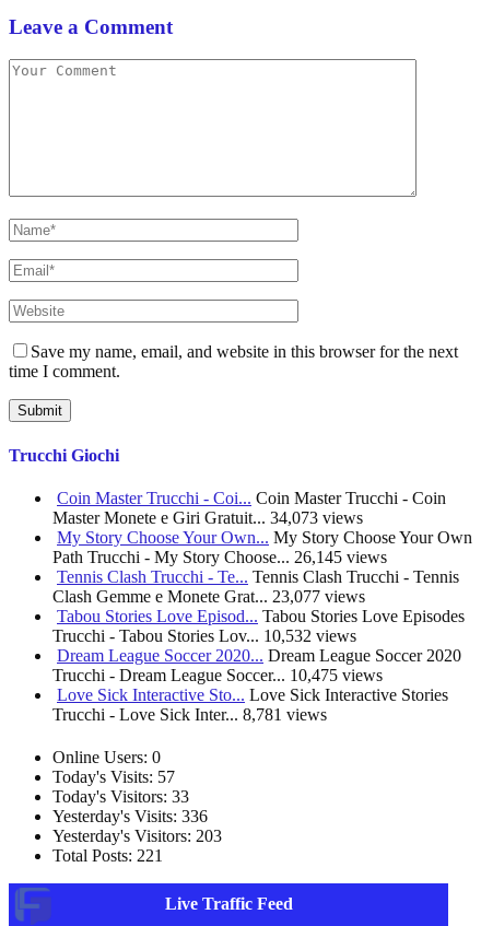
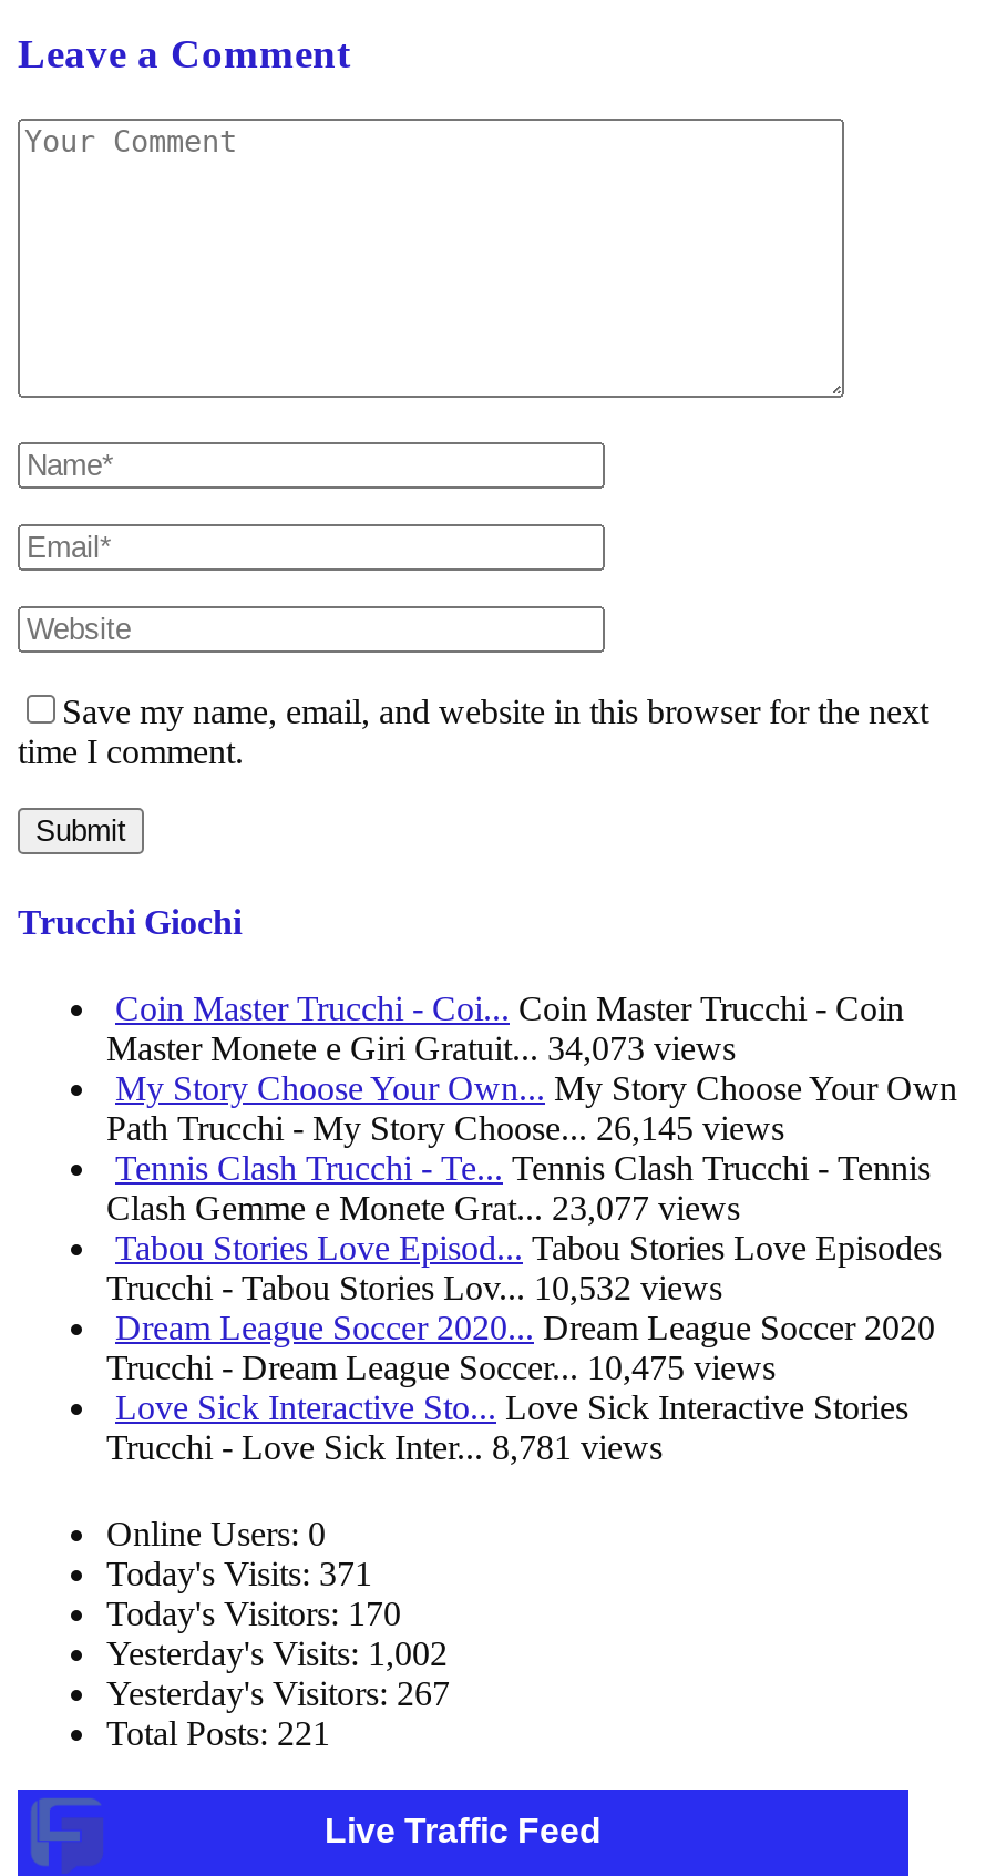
- Today's Visits: 57
+ Today's Visits: 371

- Today's Visitors: 33
+ Today's Visitors: 170

- Yesterday's Visits: 336
+ Yesterday's Visits: 1,002

- Yesterday's Visitors: 203
+ Yesterday's Visitors: 267
